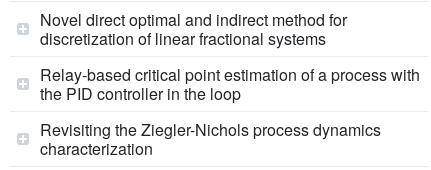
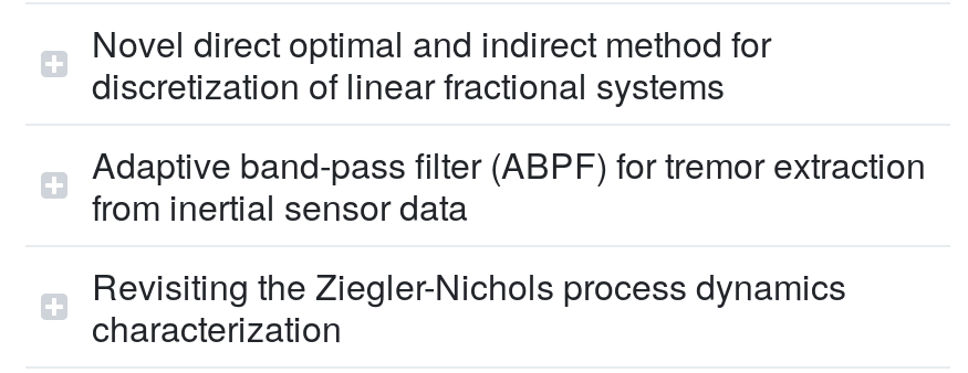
- Relay-based critical point estimation of a process with
- the PID controller in the loop
+ Adaptive band-pass filter (ABPF) for tremor extraction
+ from inertial sensor data
